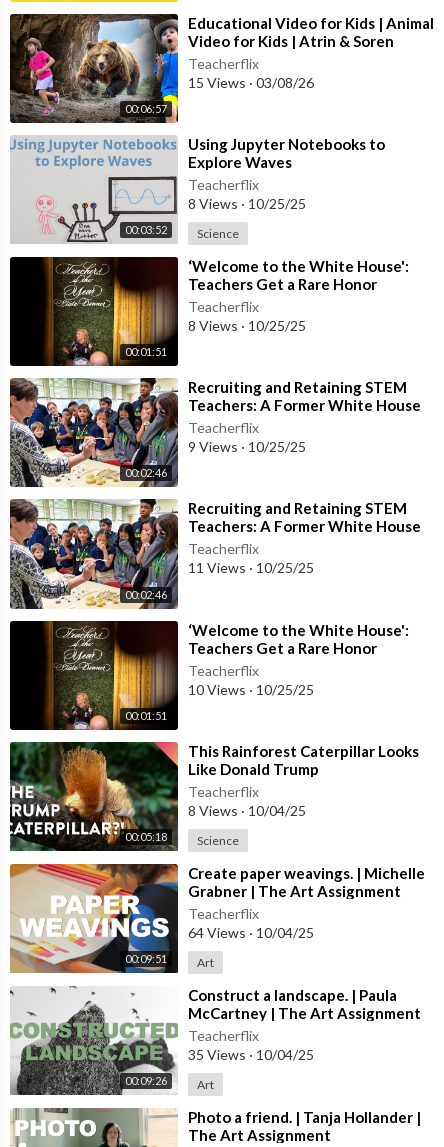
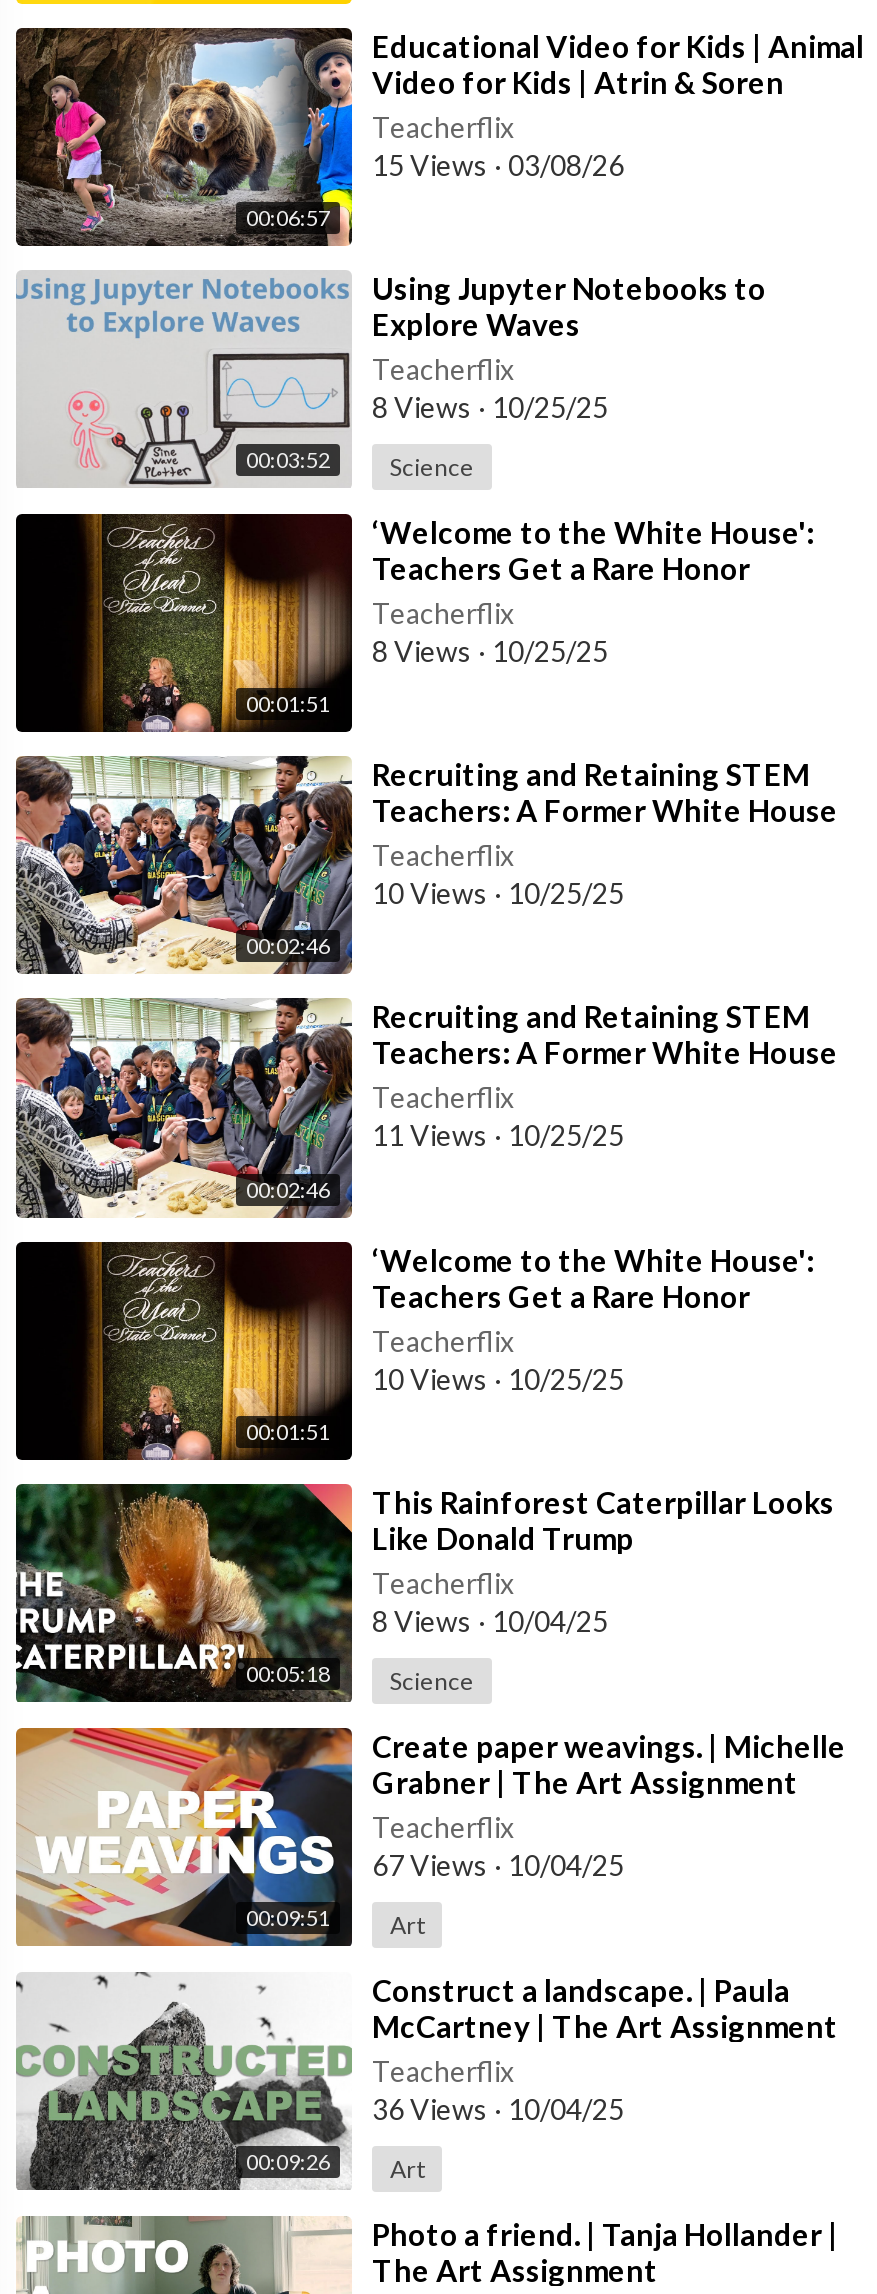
- 9 Views · 10/25/25
+ 10 Views · 10/25/25

- 64 Views · 10/04/25
+ 67 Views · 10/04/25

- 35 Views · 10/04/25
+ 36 Views · 10/04/25
